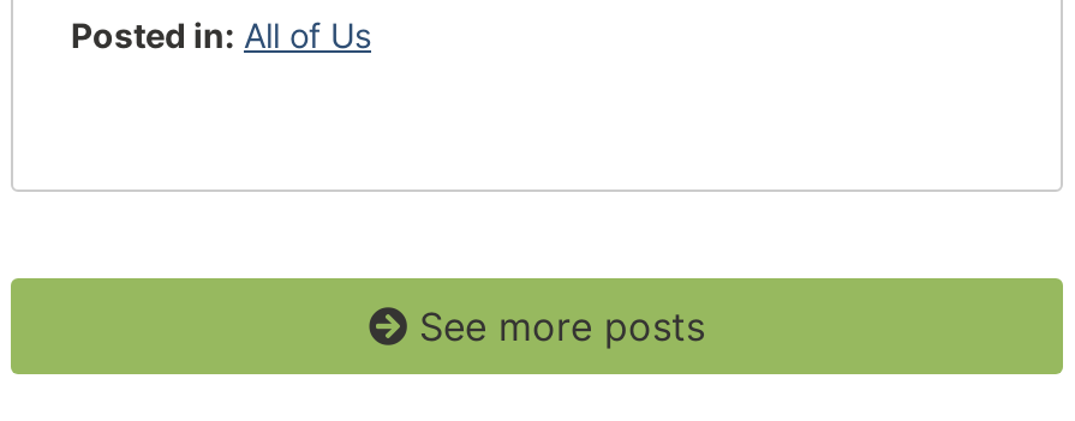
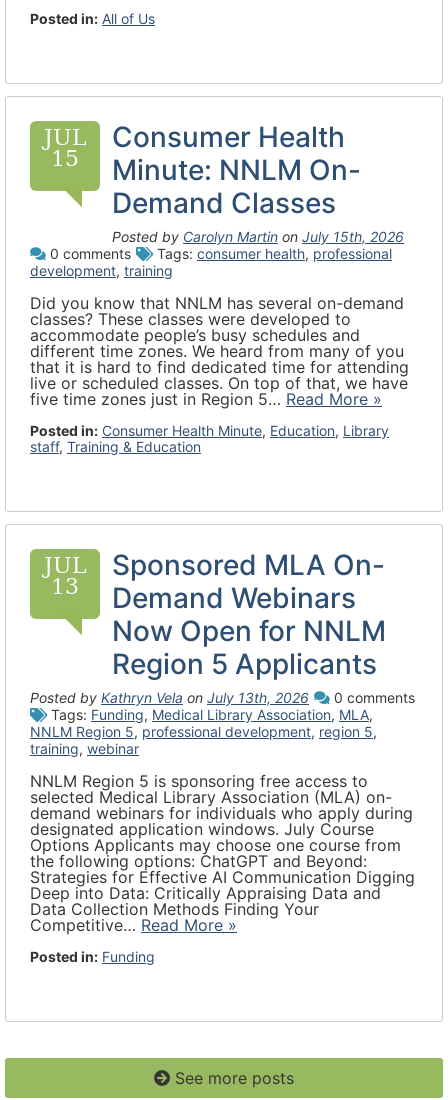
+ Consumer Health
+ Minute: NNLM On-
+ Demand Classes
+ Posted by Carolyn Martin on July 15th, 2026
+ 0 comments
+ Tags: consumer health, professional
+ development, training
+ Did you know that NNLM has several on-demand
+ classes? These classes were developed to
+ accommodate people’s busy schedules and
+ different time zones. We heard from many of you
+ that it is hard to find dedicated time for attending
+ live or scheduled classes. On top of that, we have
+ five time zones just in Region 5… Read More »
+ Posted in: Consumer Health Minute, Education, Library
+ staff, Training & Education

+ Sponsored MLA On-
+ Demand Webinars
+ Now Open for NNLM
+ Region 5 Applicants
+ Posted by Kathryn Vela on July 13th, 2026
+ 0 comments
+ Tags: Funding, Medical Library Association, MLA,
+ NNLM Region 5,professional development, region 5,
+ training, webinar
+ NNLM Region 5 is sponsoring free access to
+ selected Medical Library Association (MLA) on-
+ demand webinars for individuals who apply during
+ designated application windows. July Course
+ Options Applicants may choose one course from
+ the following options: ChatGPT and Beyond:
+ Strategies for Effective AI Communication Digging
+ Deep into Data: Critically Appraising Data and
+ Data Collection Methods Finding Your
+ Competitive… Read More »
+ Posted in: Funding

+ JUL
+ 15

+ JUL
+ 13
